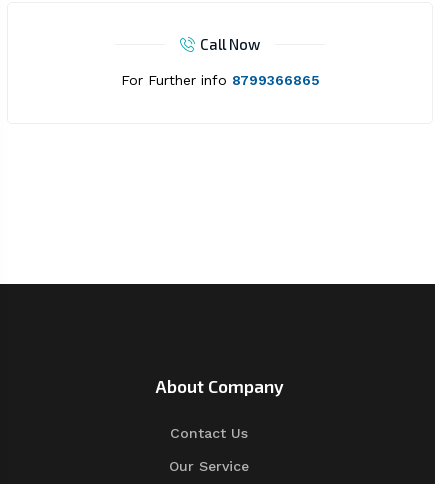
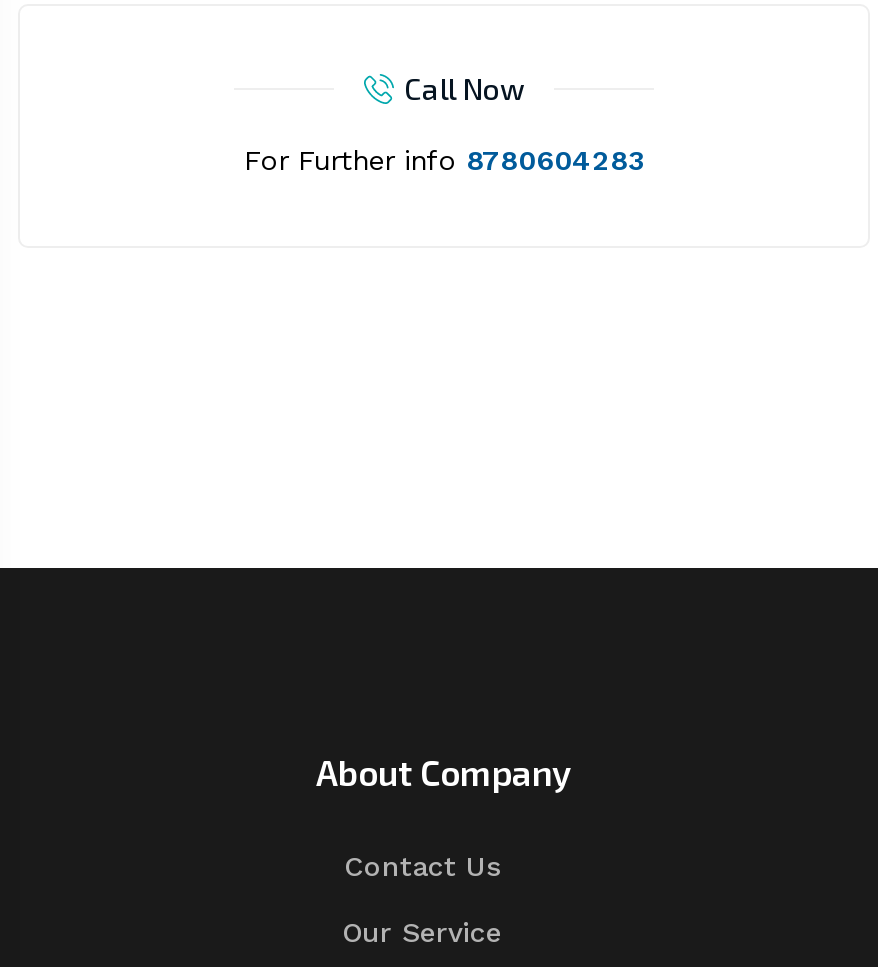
- For Further info 8799366865
+ For Further info 8780604283
